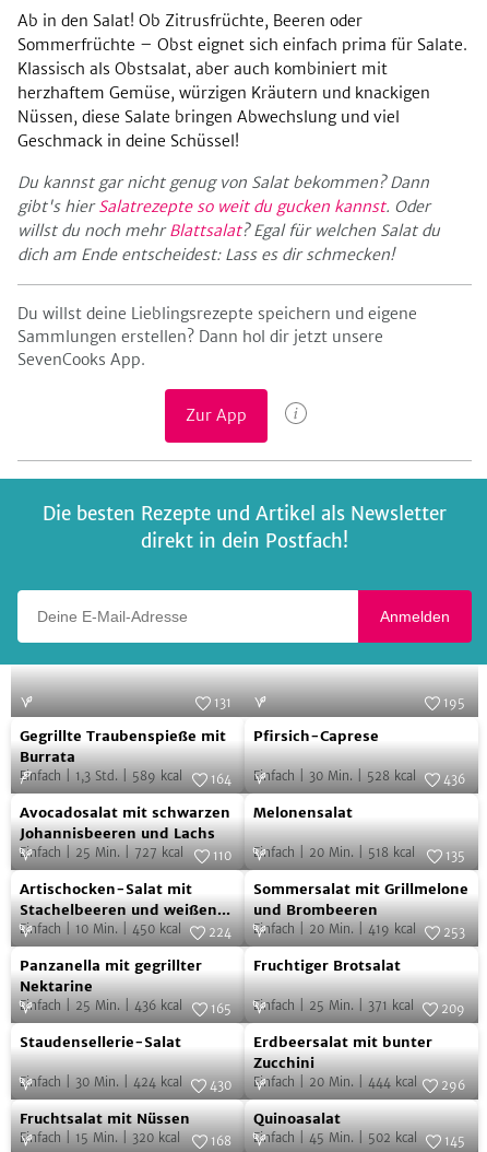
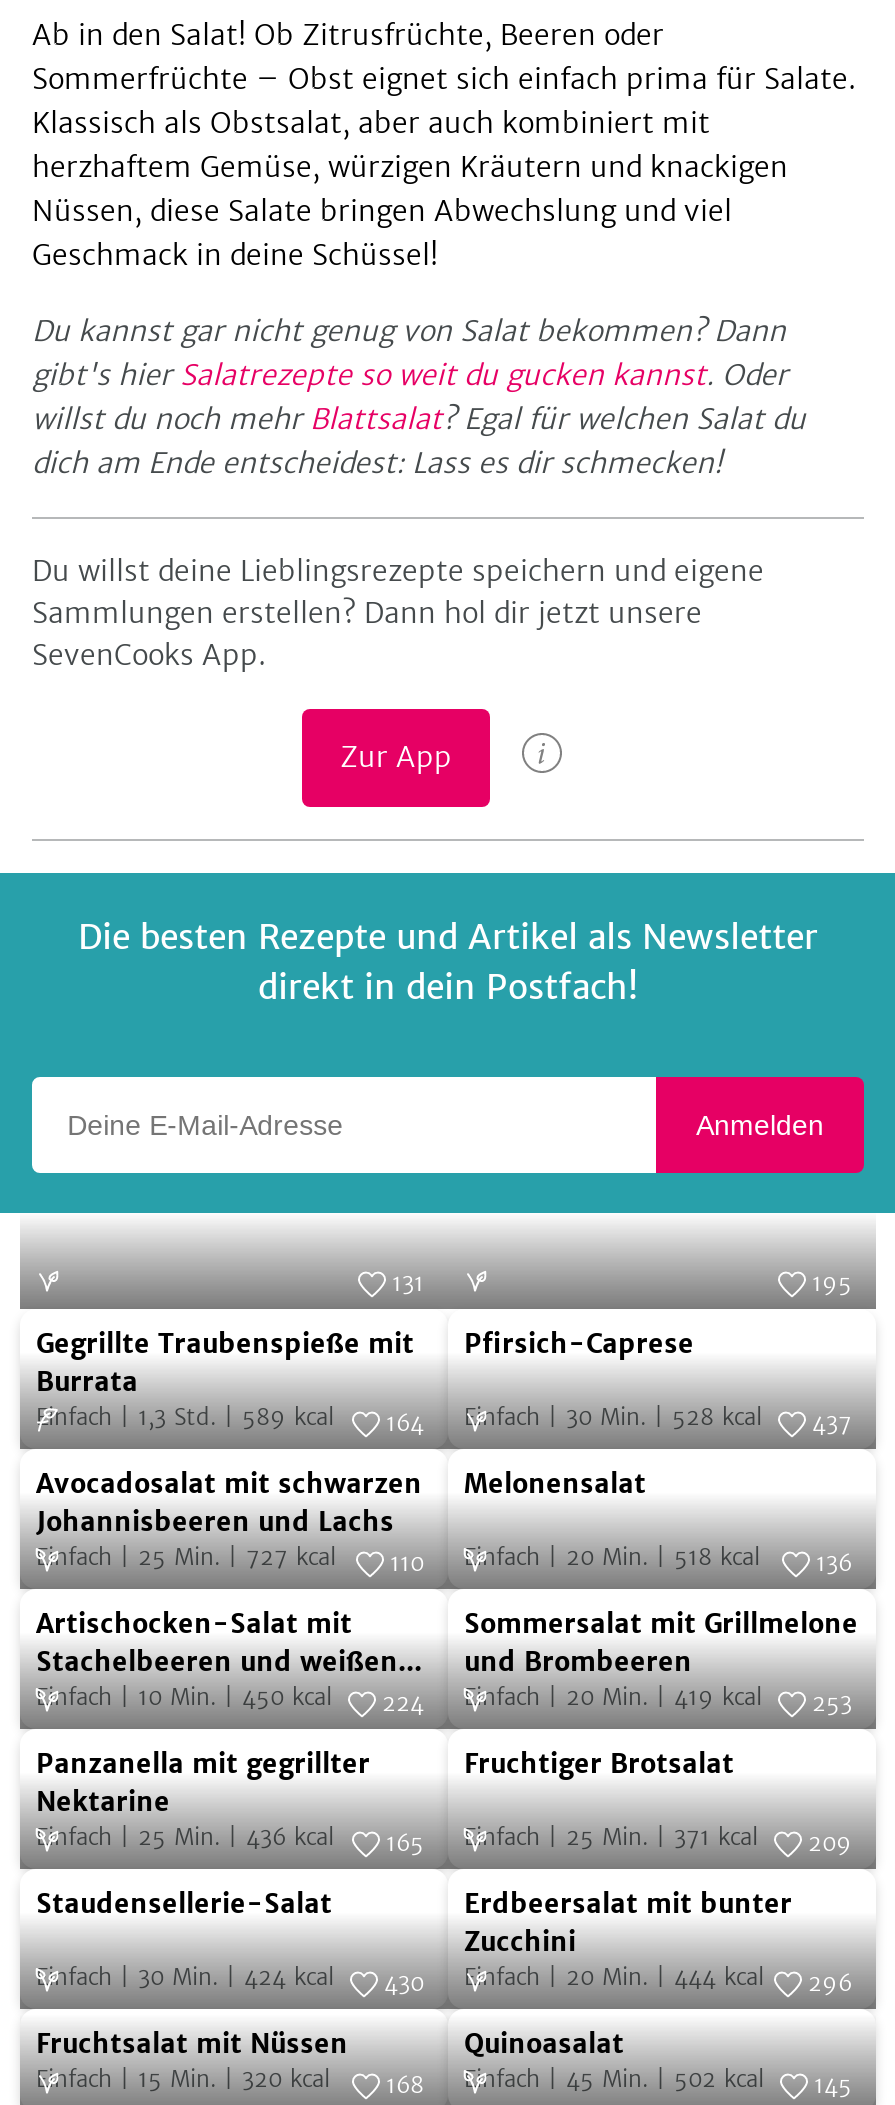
- 436
+ 437

- 135
+ 136
